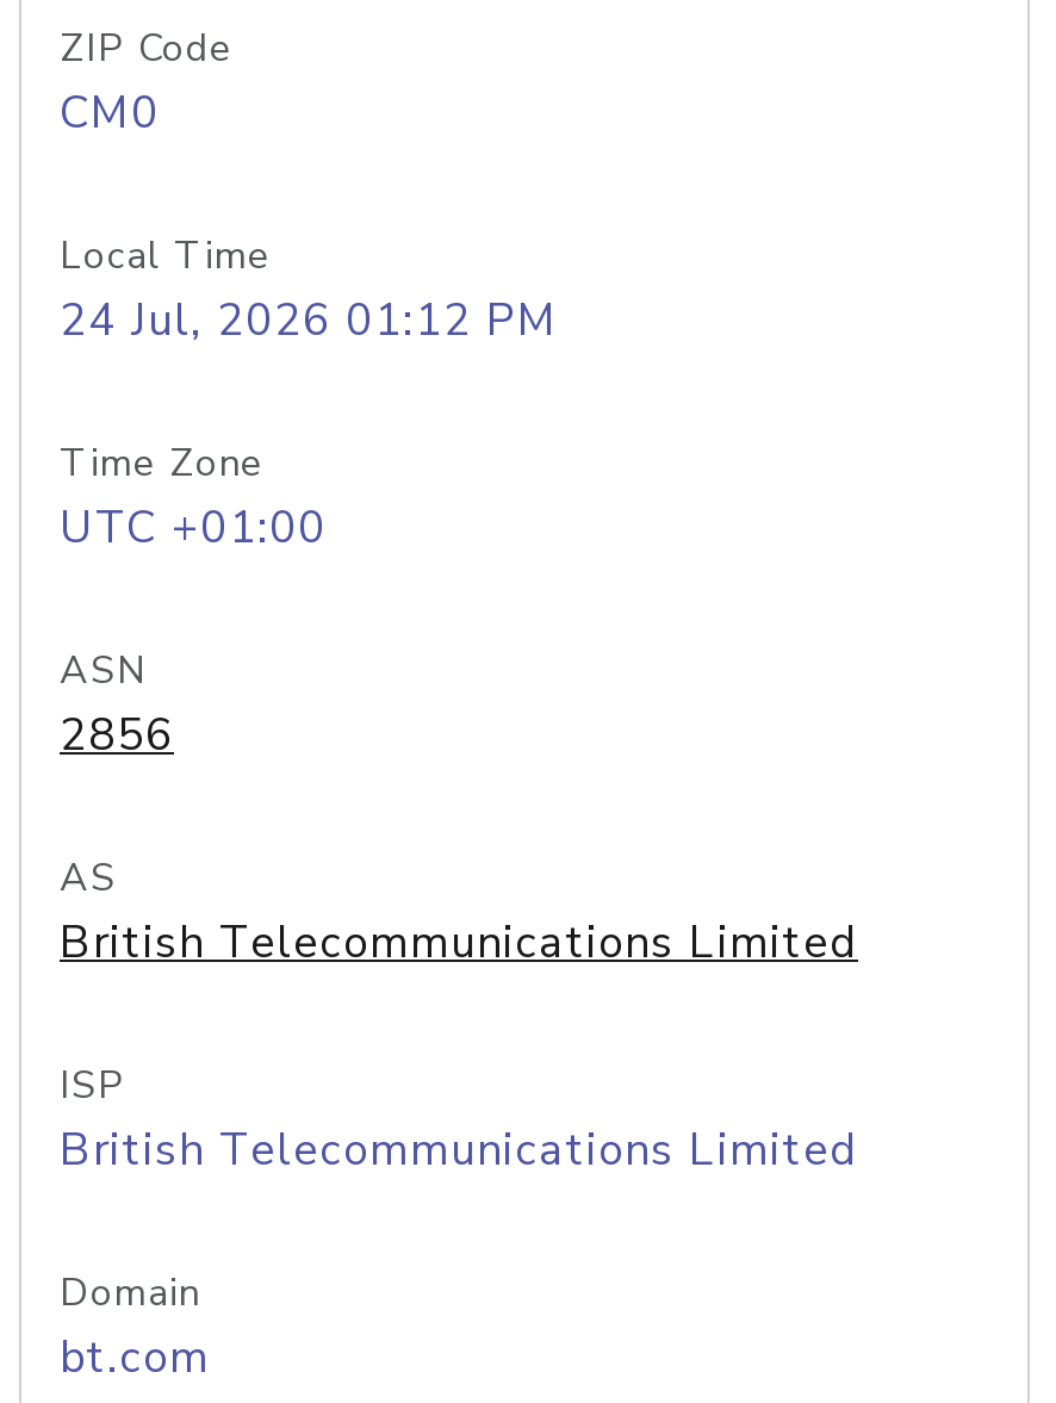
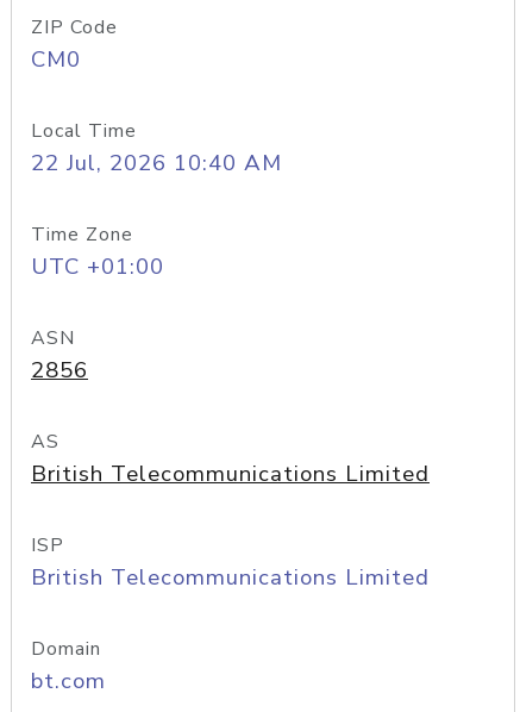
- 24 Jul, 2026 01:12 PM
+ 22 Jul, 2026 10:40 AM
